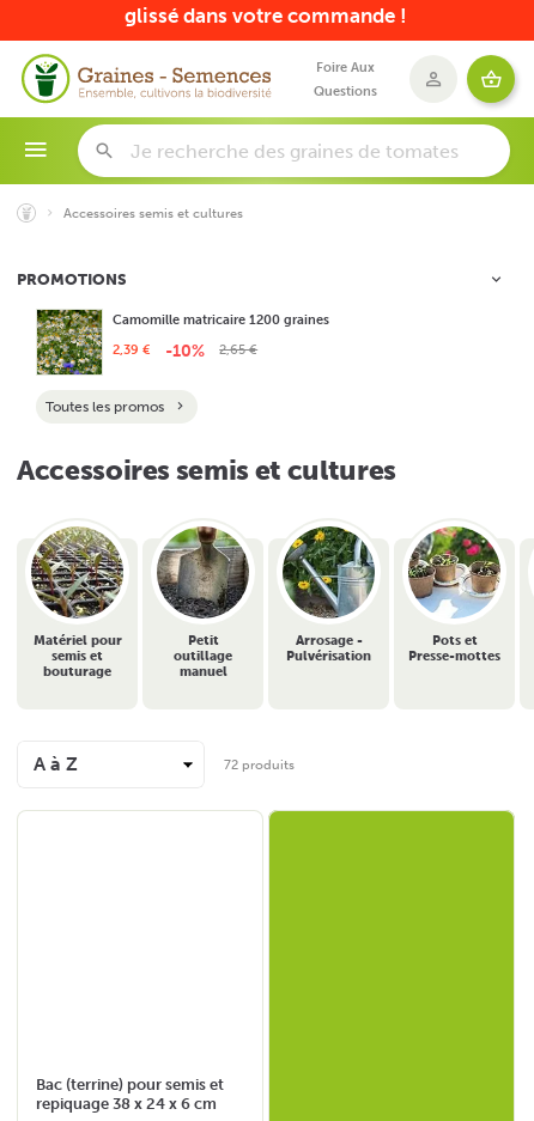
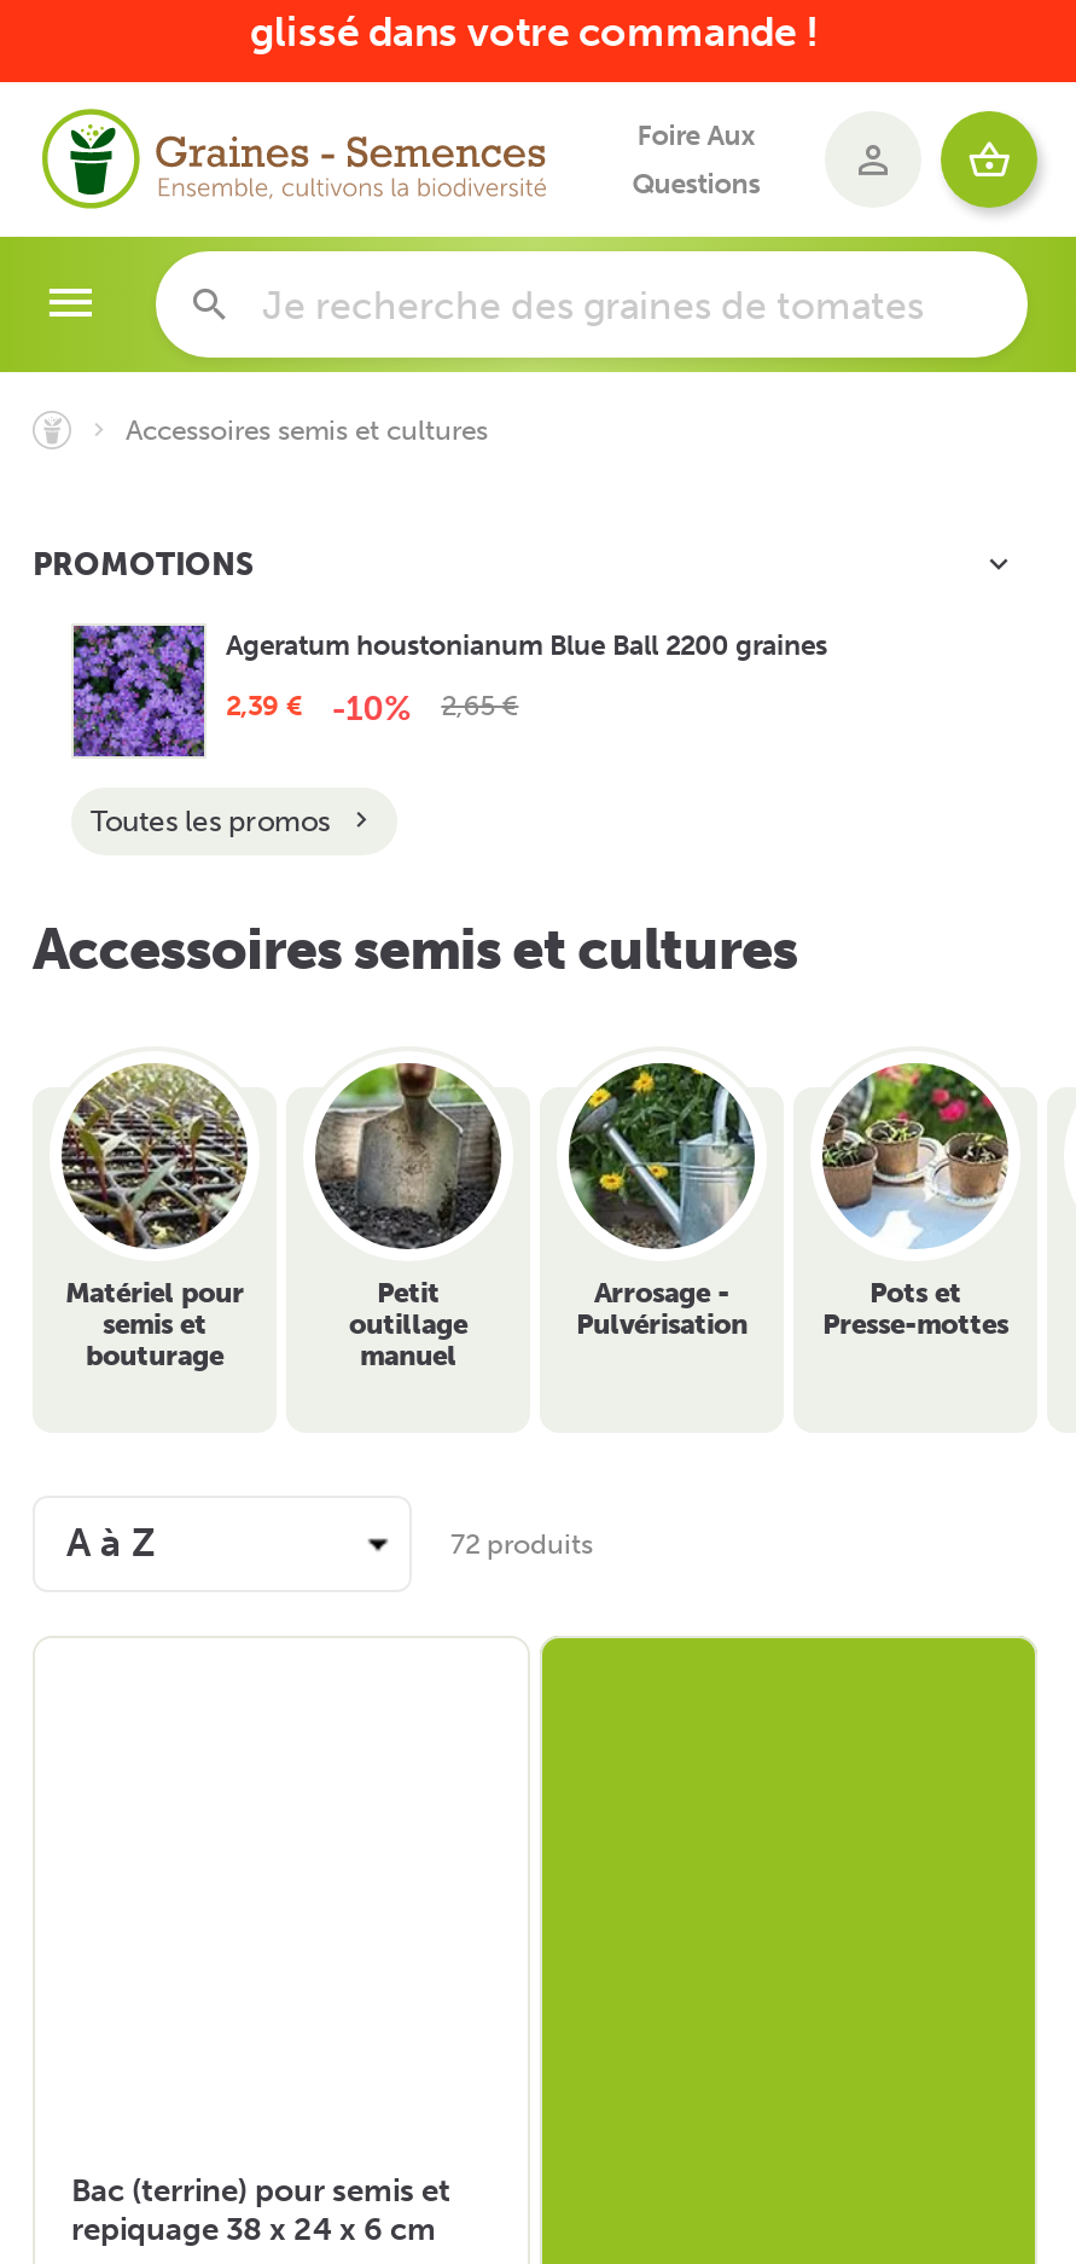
- [image]
- Camomille matricaire 1200 graines
+ [image]
+ Ageratum houstonianum Blue Ball 2200 graines
